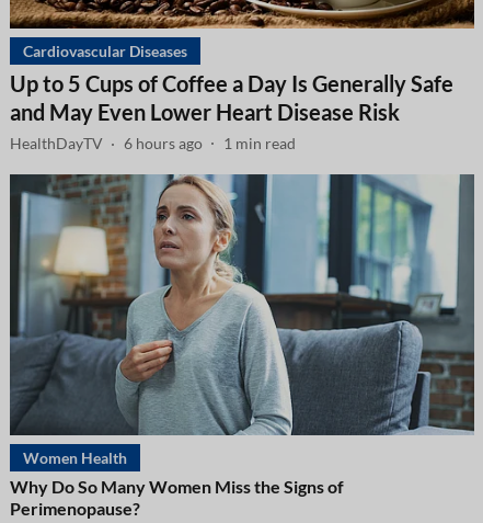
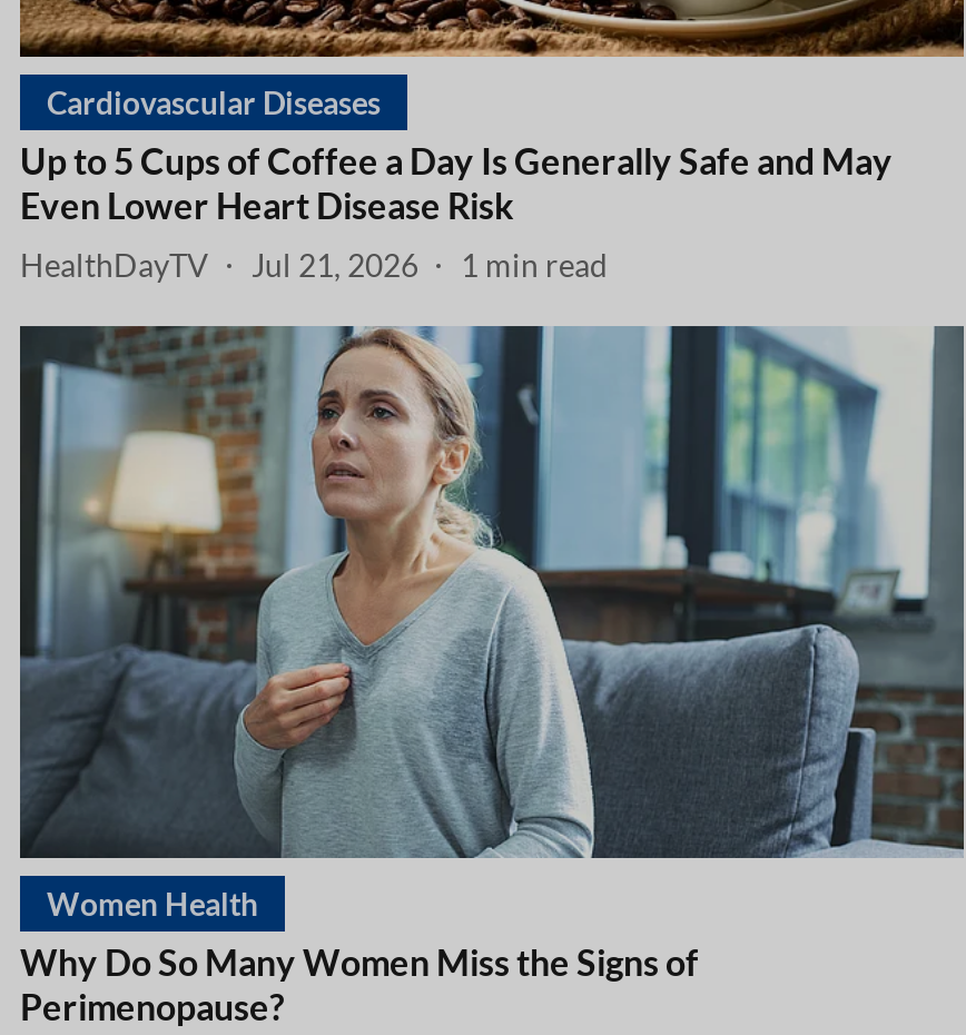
- HealthDayTV 6 hours ago 1 min read
+ HealthDayTV Jul 21, 2026 1 min read
